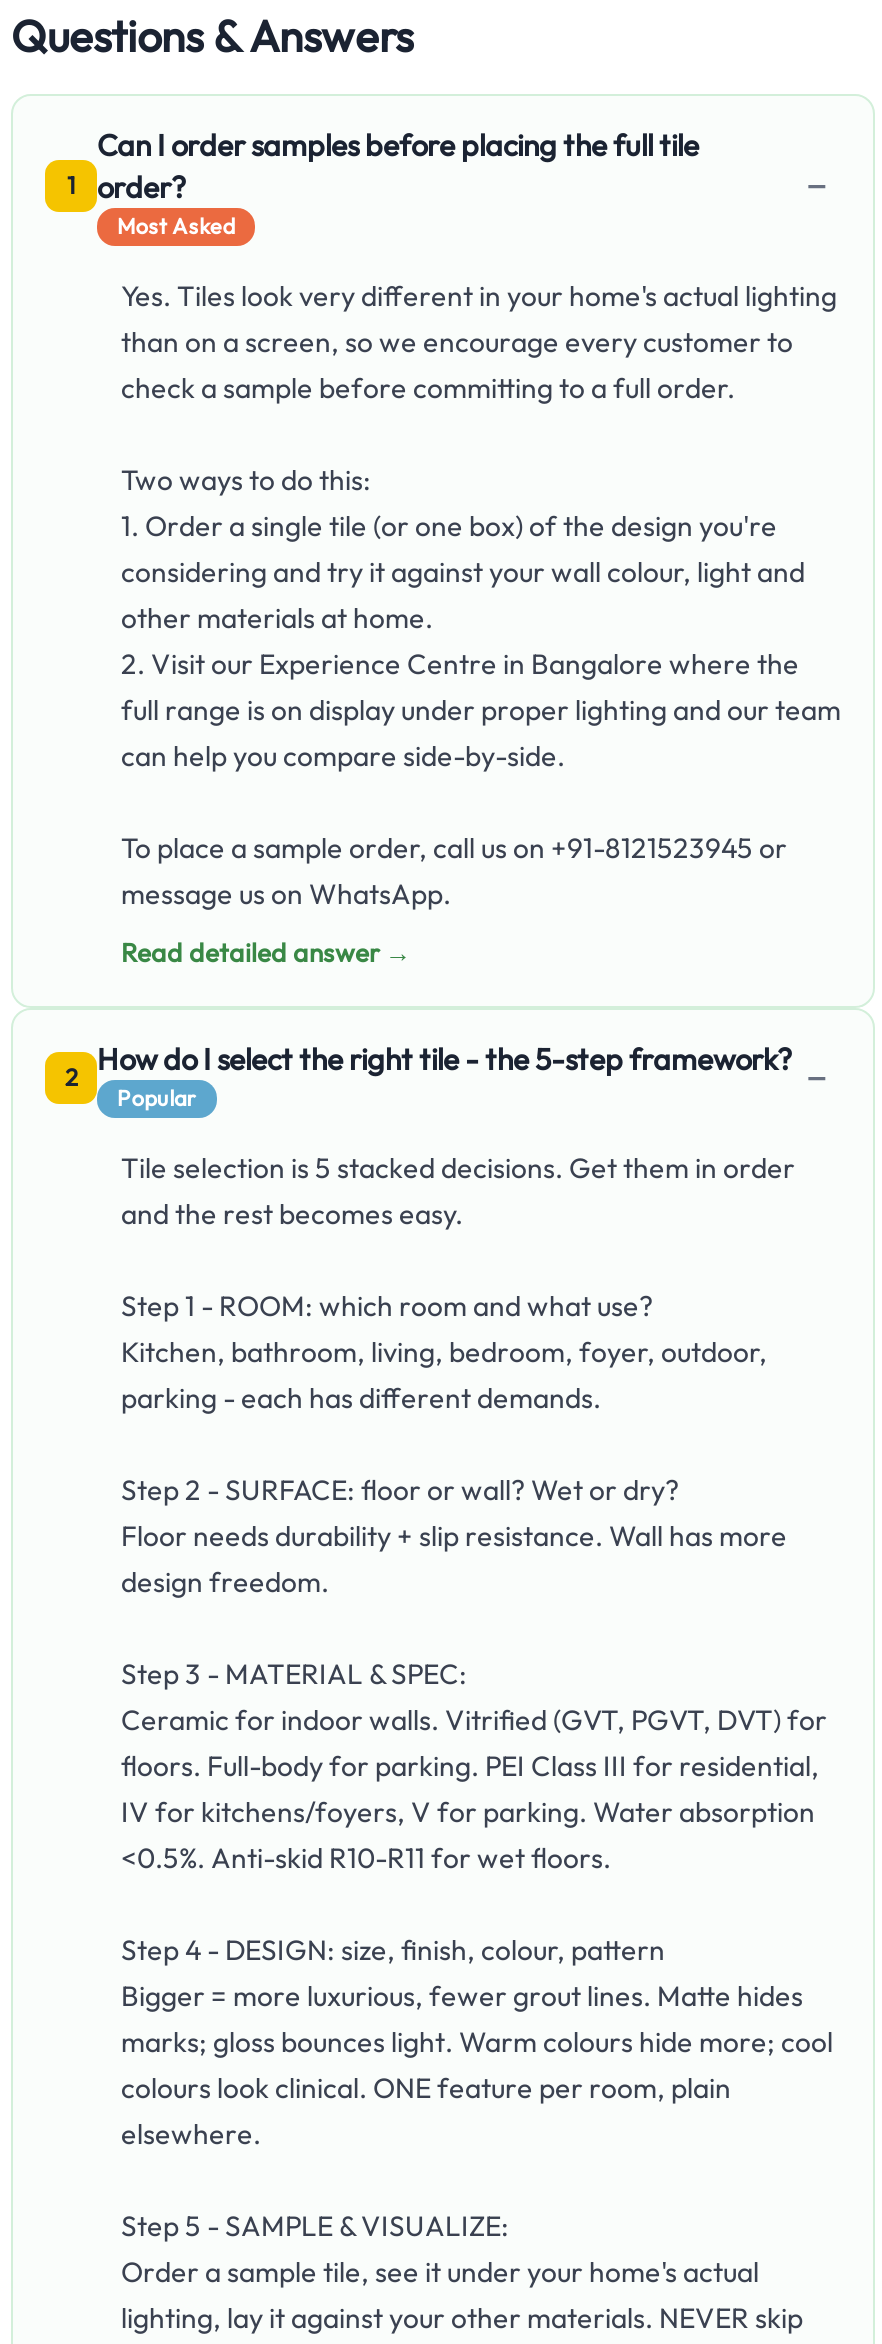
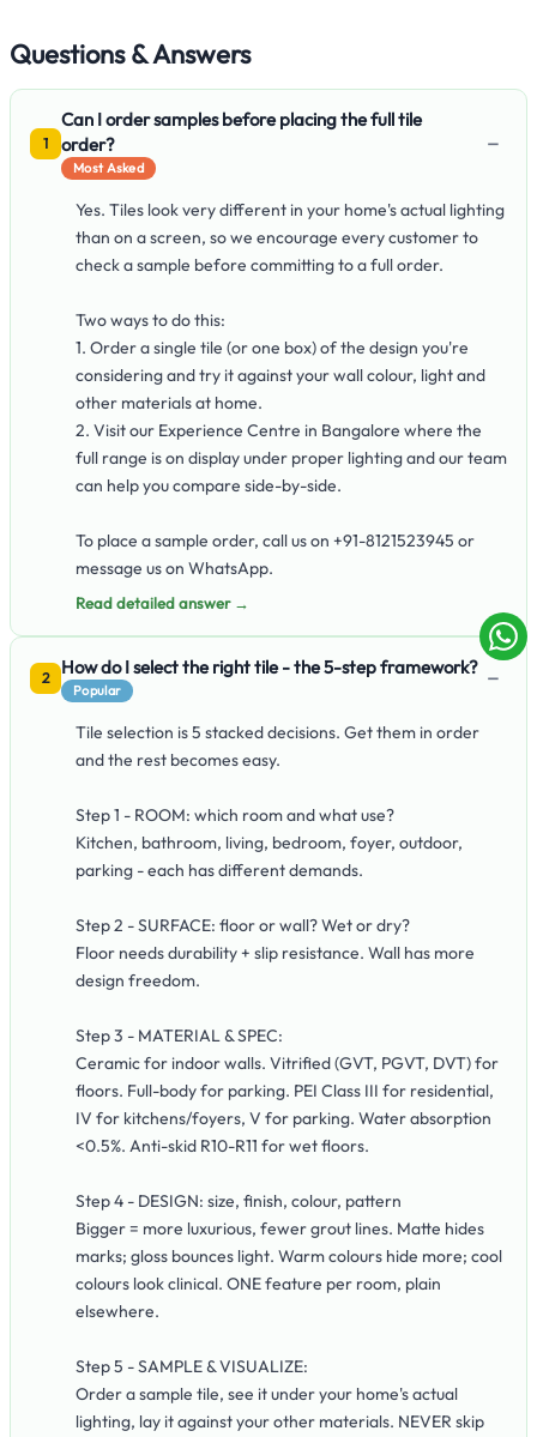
+ [image]
